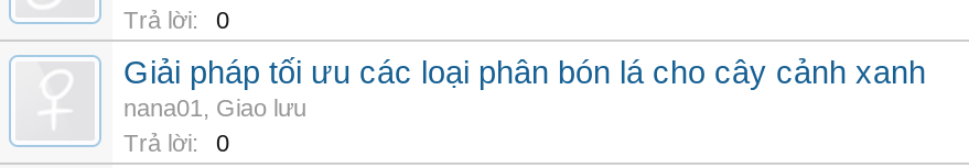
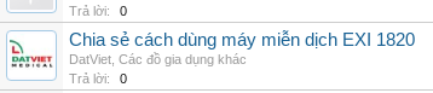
+ [image]

- Giải pháp tối ưu các loại phân bón lá cho cây cảnh xanh
- nana01, Giao lưu
+ Chia sẻ cách dùng máy miễn dịch EXI 1820
+ DatViet, Các đồ gia dụng khác
